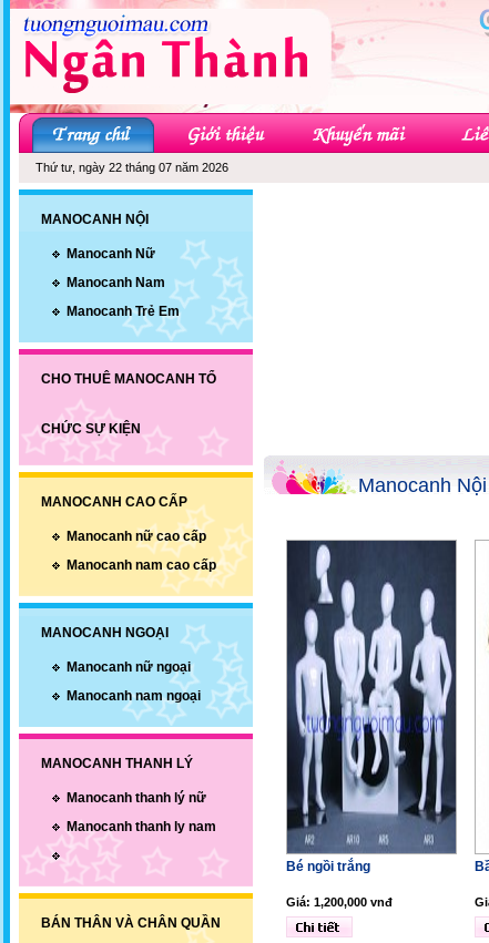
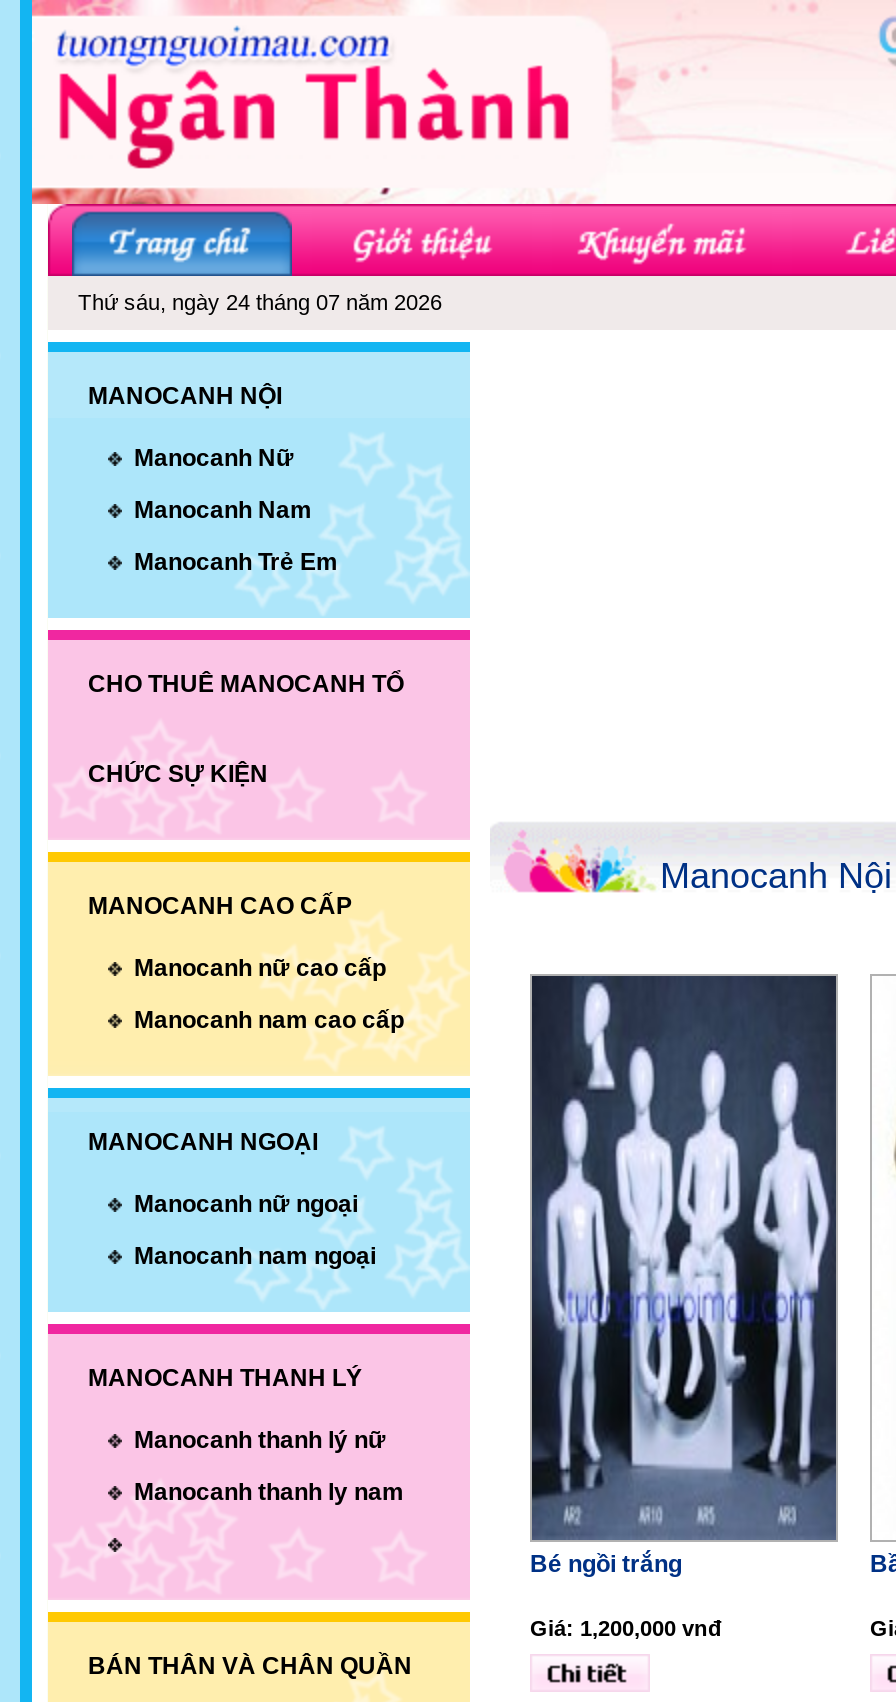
- Thứ tư, ngày 22 tháng 07 năm 2026
+ Thứ sáu, ngày 24 tháng 07 năm 2026
